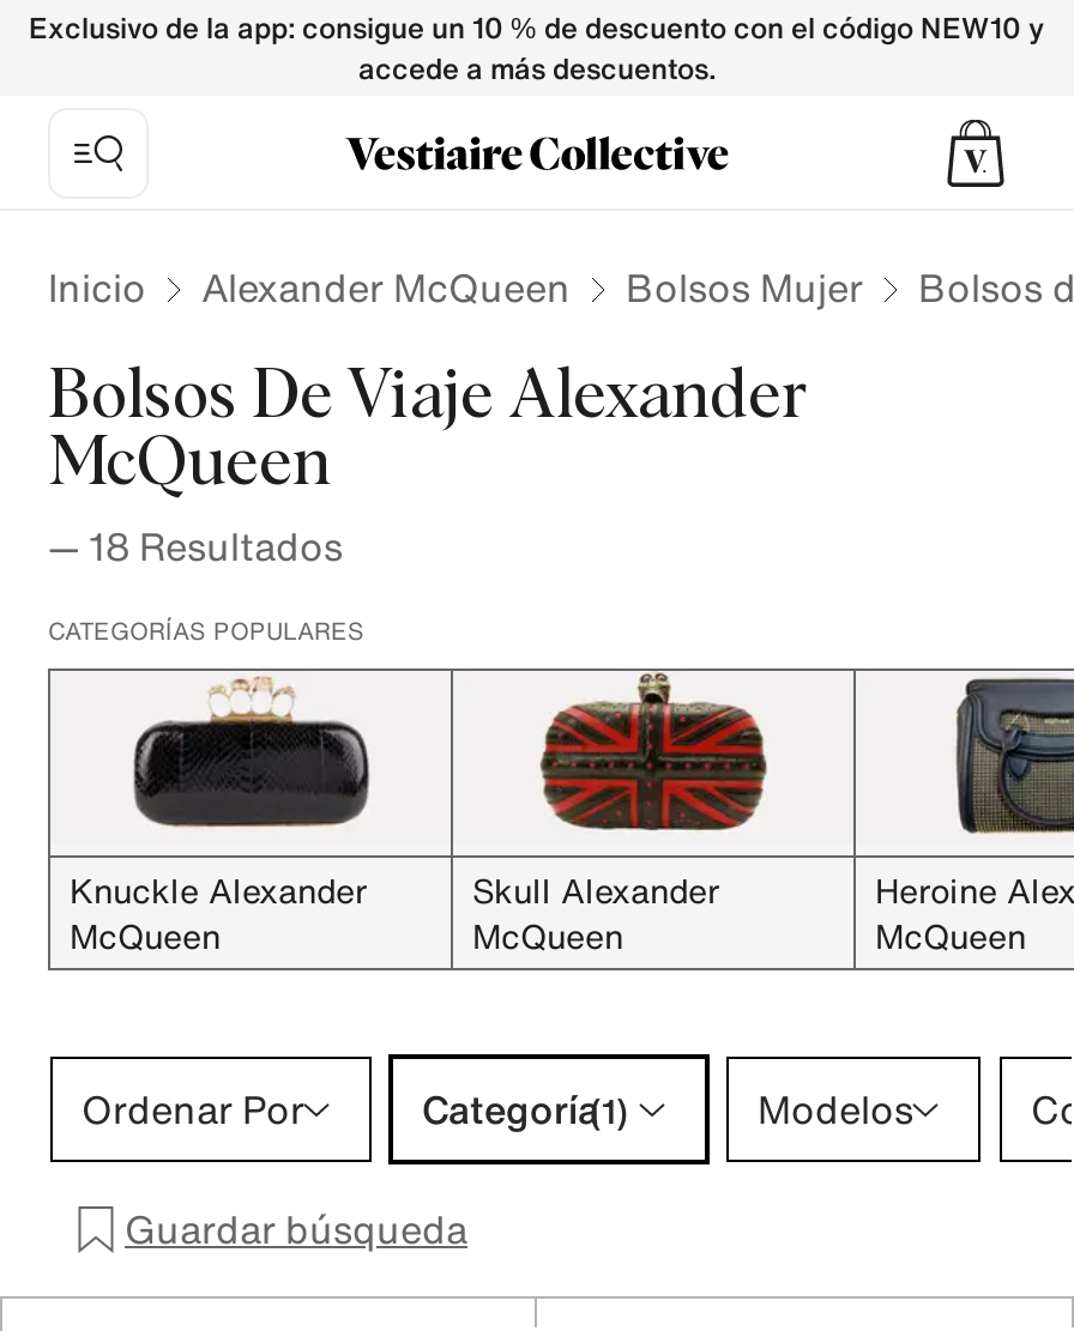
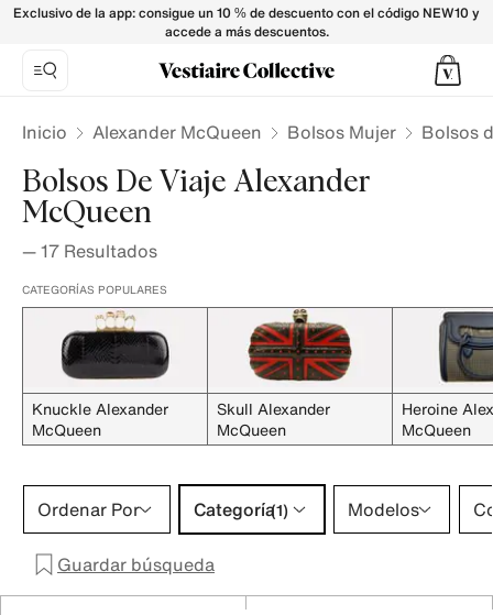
- — 18 Resultados
+ — 17 Resultados
